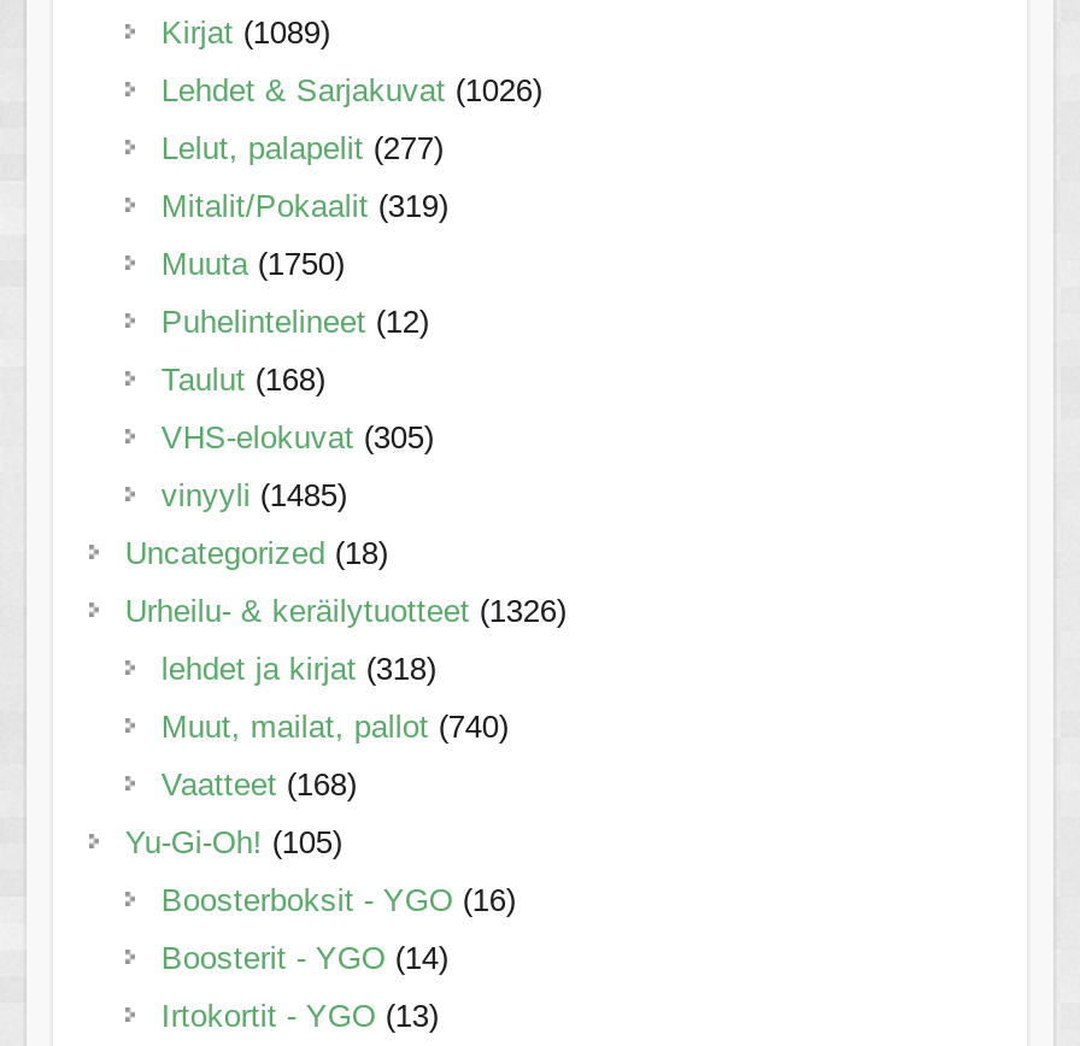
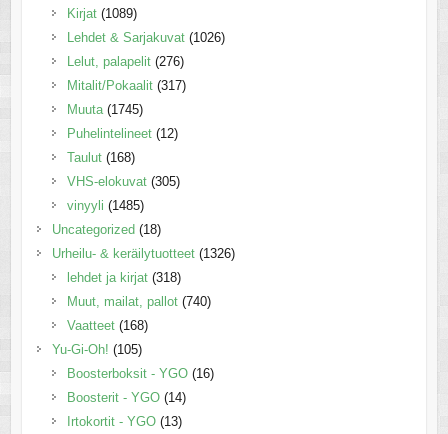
- Lelut, palapelit (277)
+ Lelut, palapelit (276)

- Mitalit/Pokaalit (319)
+ Mitalit/Pokaalit (317)

- Muuta (1750)
+ Muuta (1745)
